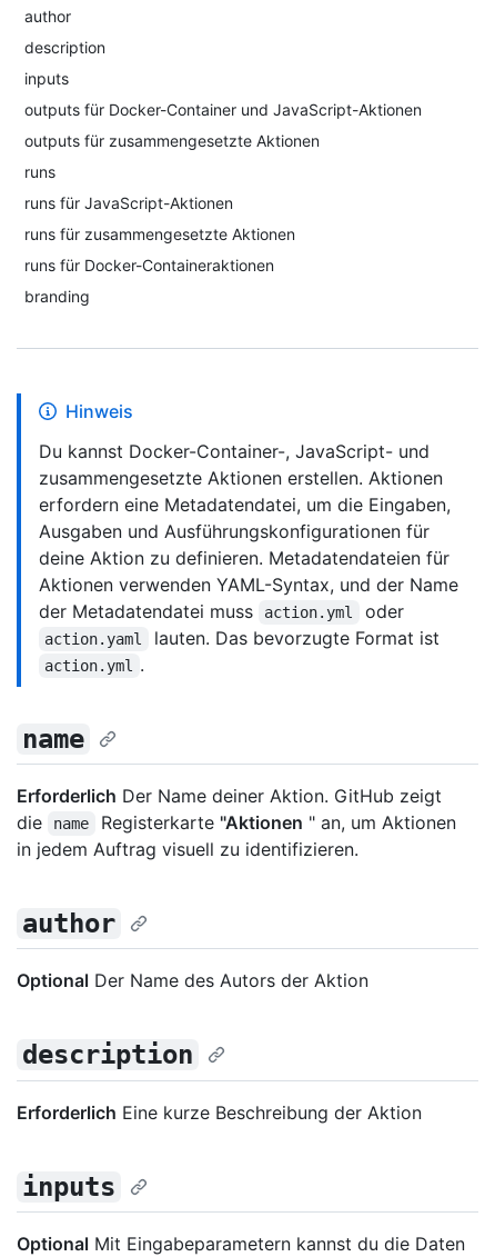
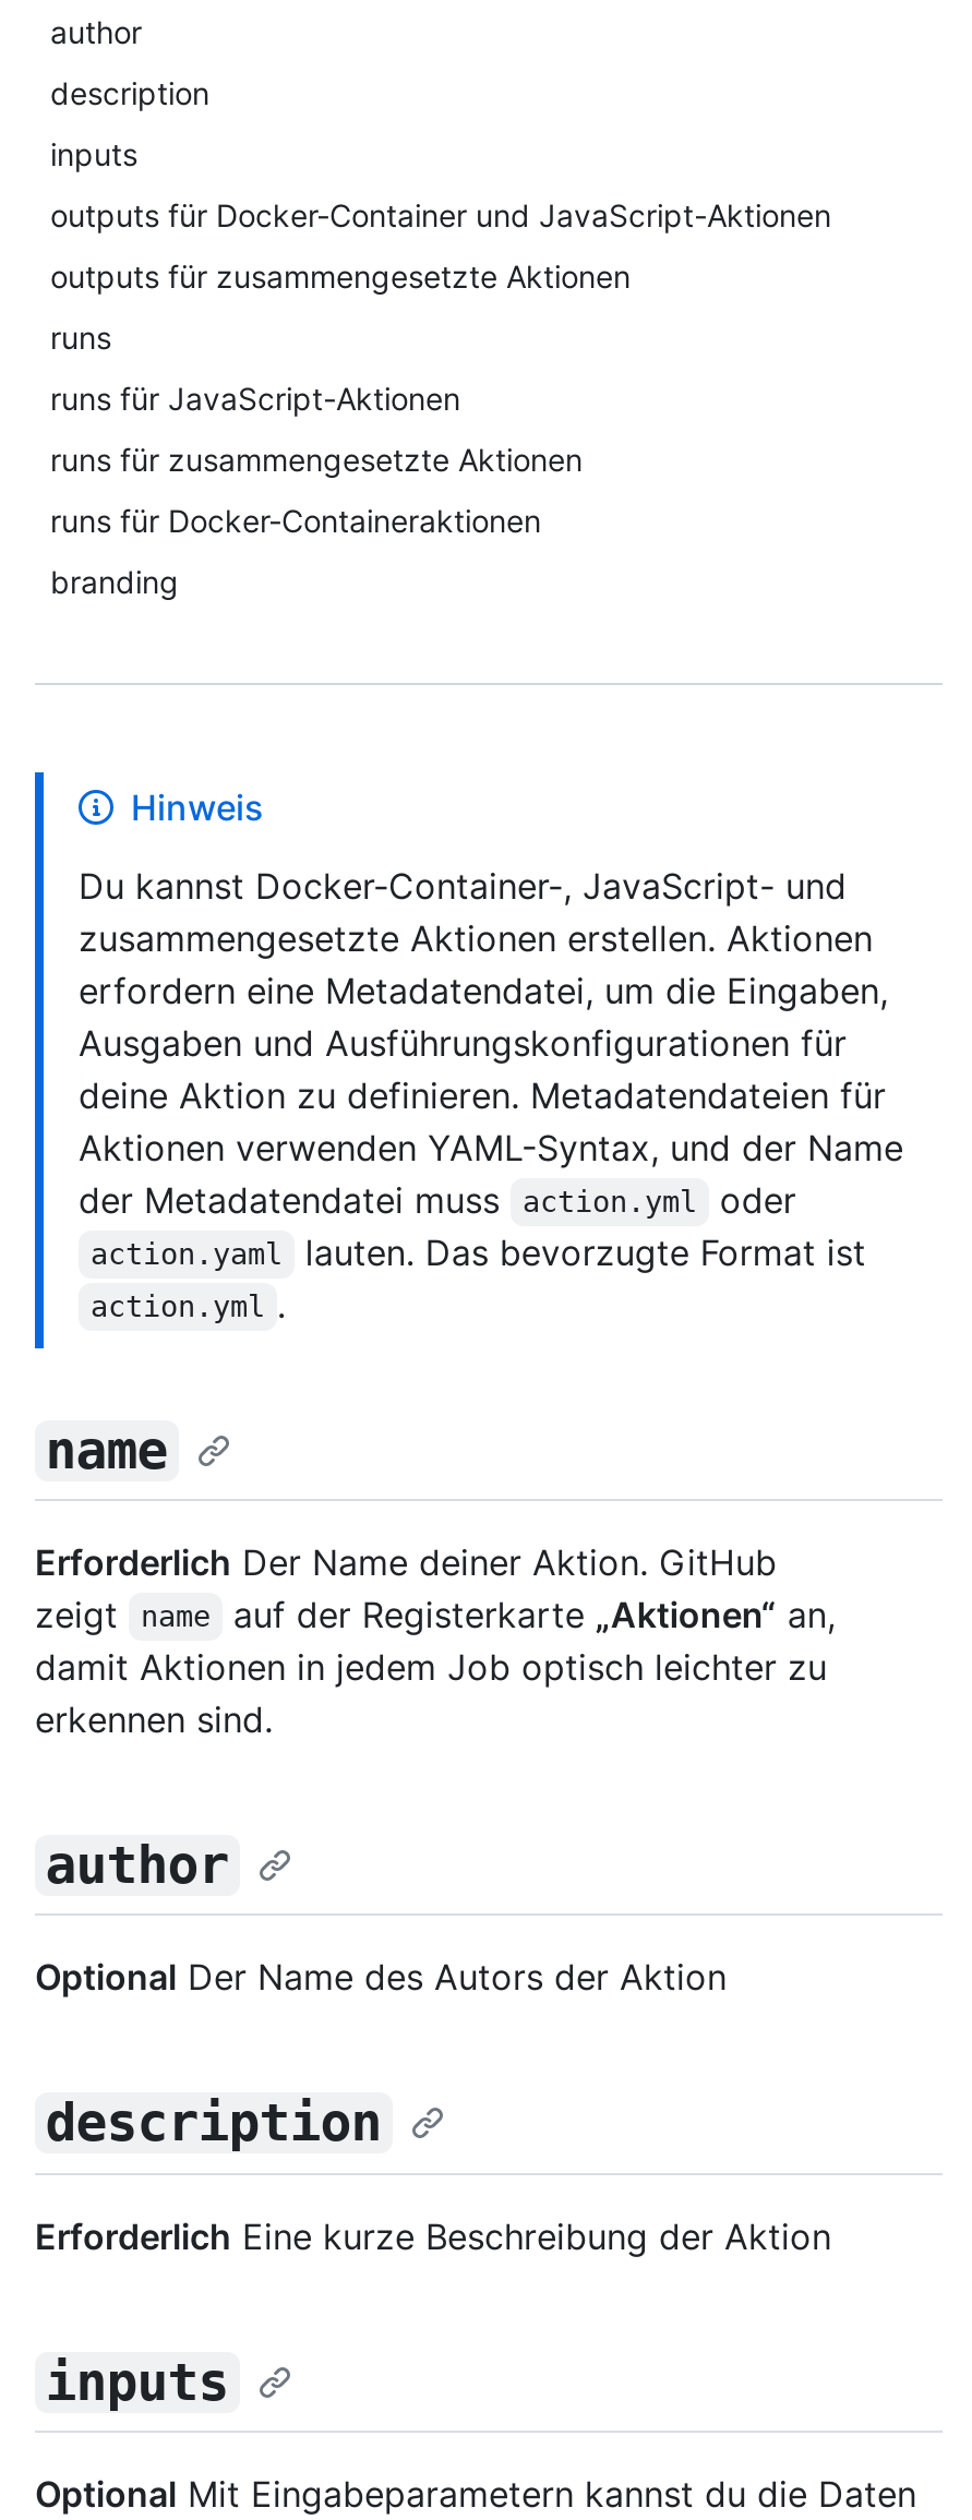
- Erforderlich Der Name deiner Aktion. GitHub zeigt
- die name Registerkarte "Aktionen " an, um Aktionen
- in jedem Auftrag visuell zu identifizieren.
+ Erforderlich Der Name deiner Aktion. GitHub
+ zeigt name auf der Registerkarte „Aktionen“an,
+ damit Aktionen in jedem Job optisch leichter zu
+ erkennen sind.
